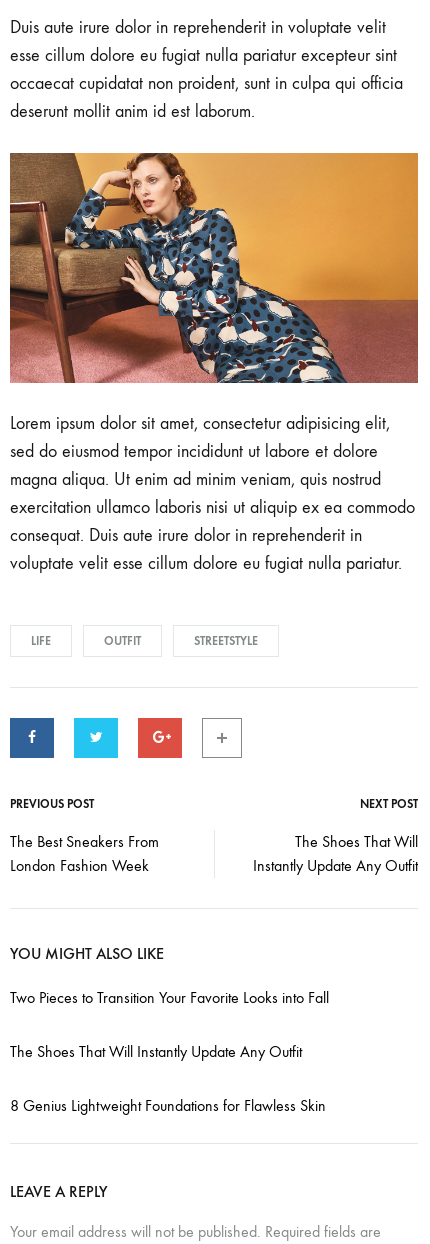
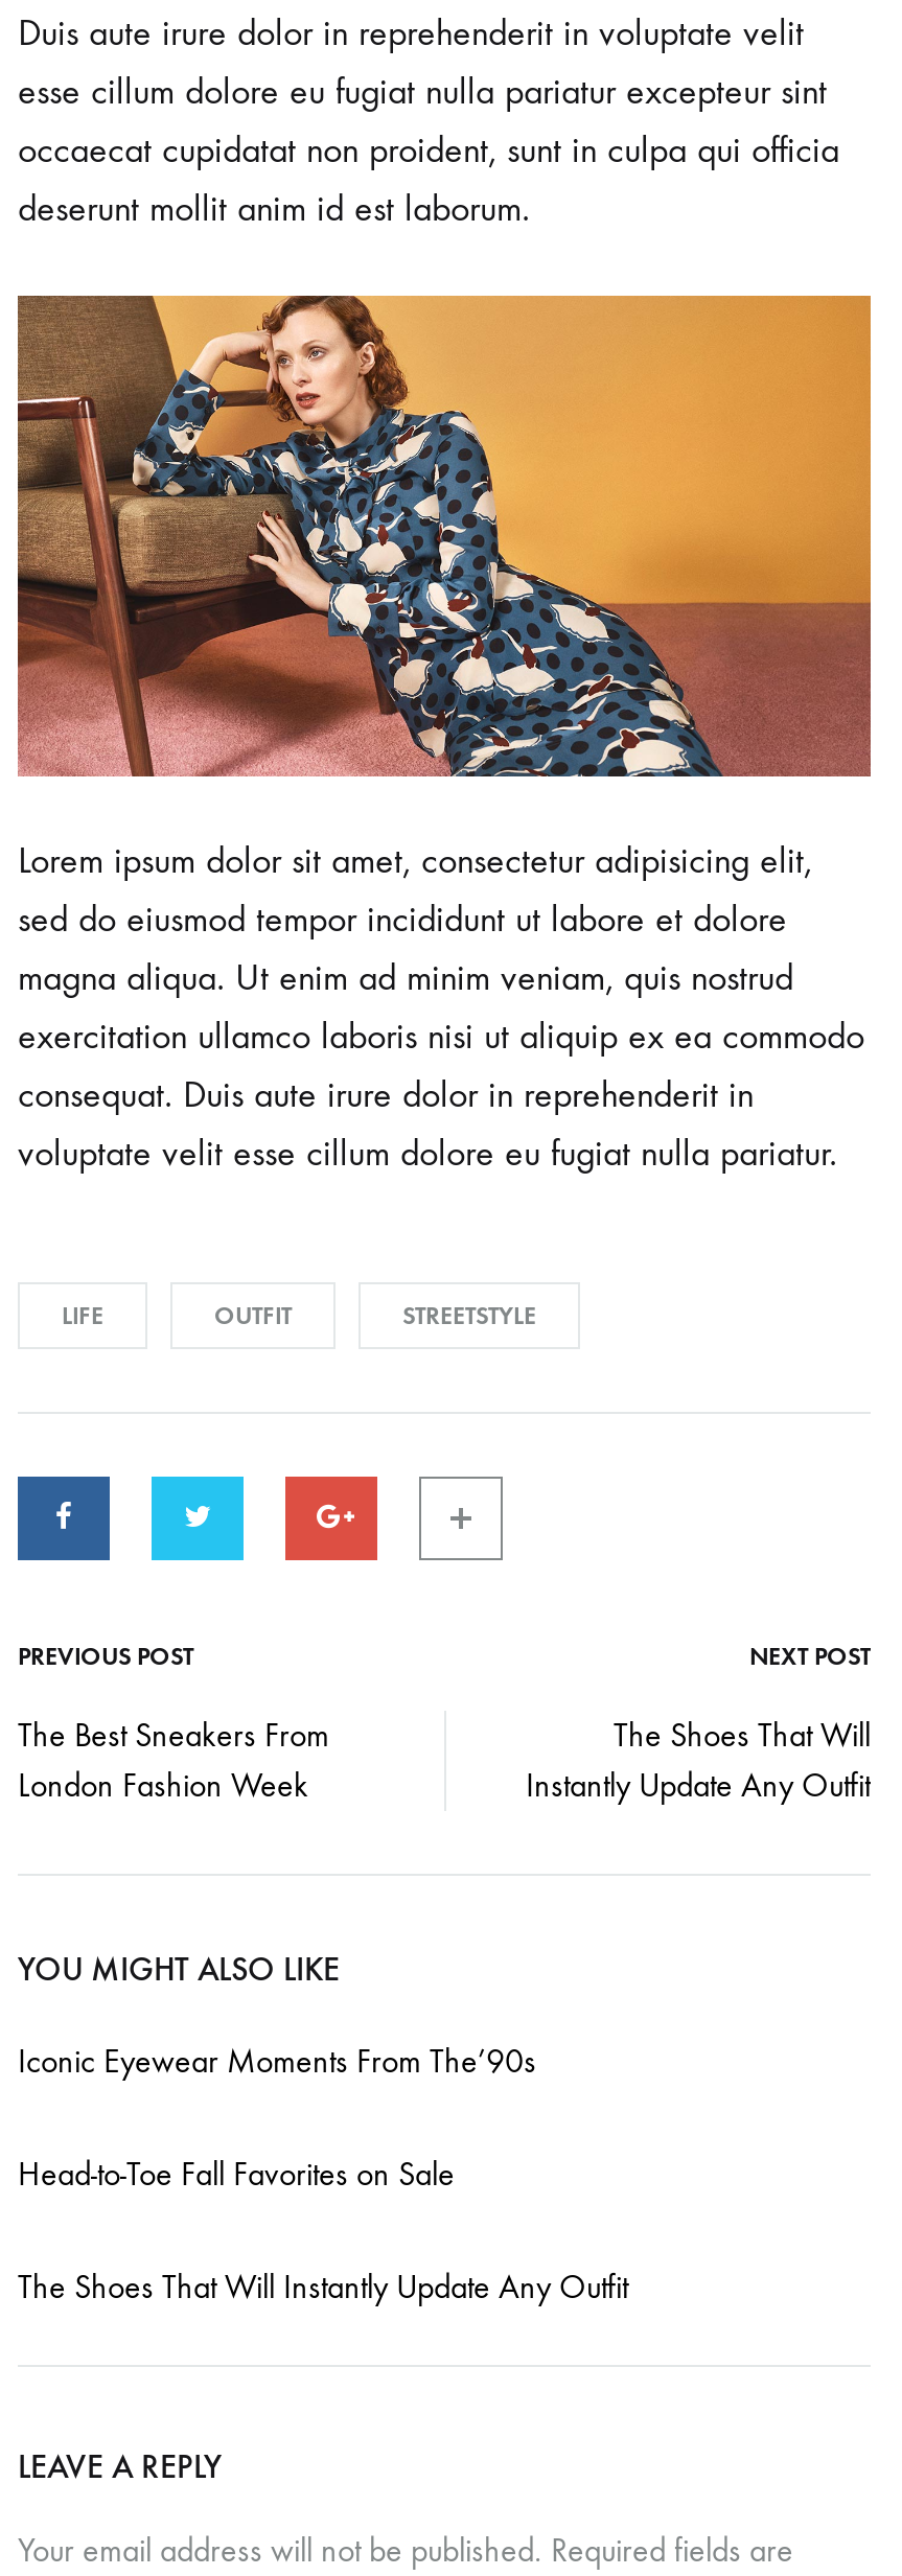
- Two Pieces to Transition Your Favorite Looks into Fall
+ Iconic Eyewear Moments From The’90s
+ Head-to-Toe Fall Favorites on Sale

moved down: The Shoes That Will Instantly Update Any Outfit

- 8 Genius Lightweight Foundations for Flawless Skin
